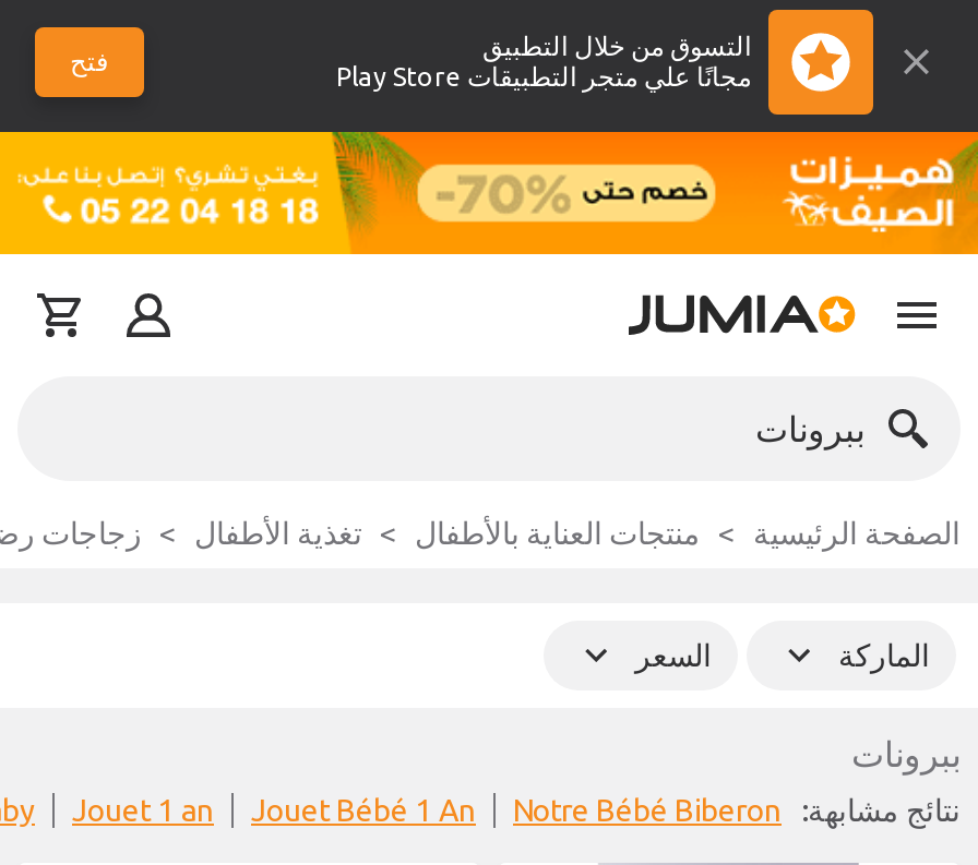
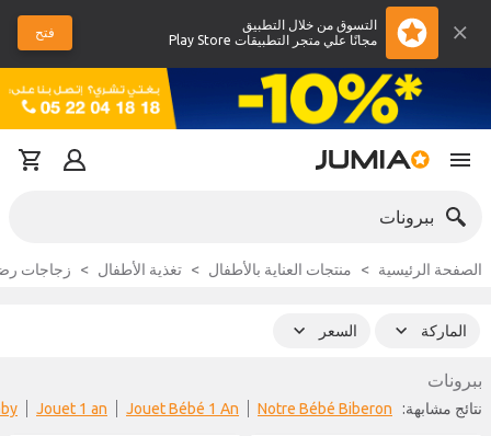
- [image]
+ [image]
